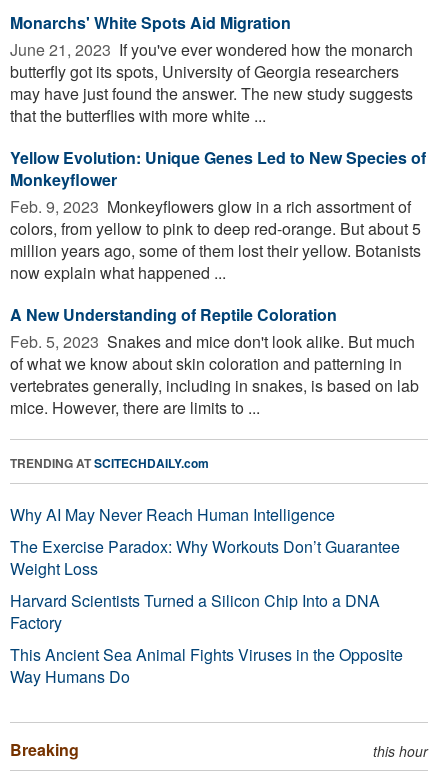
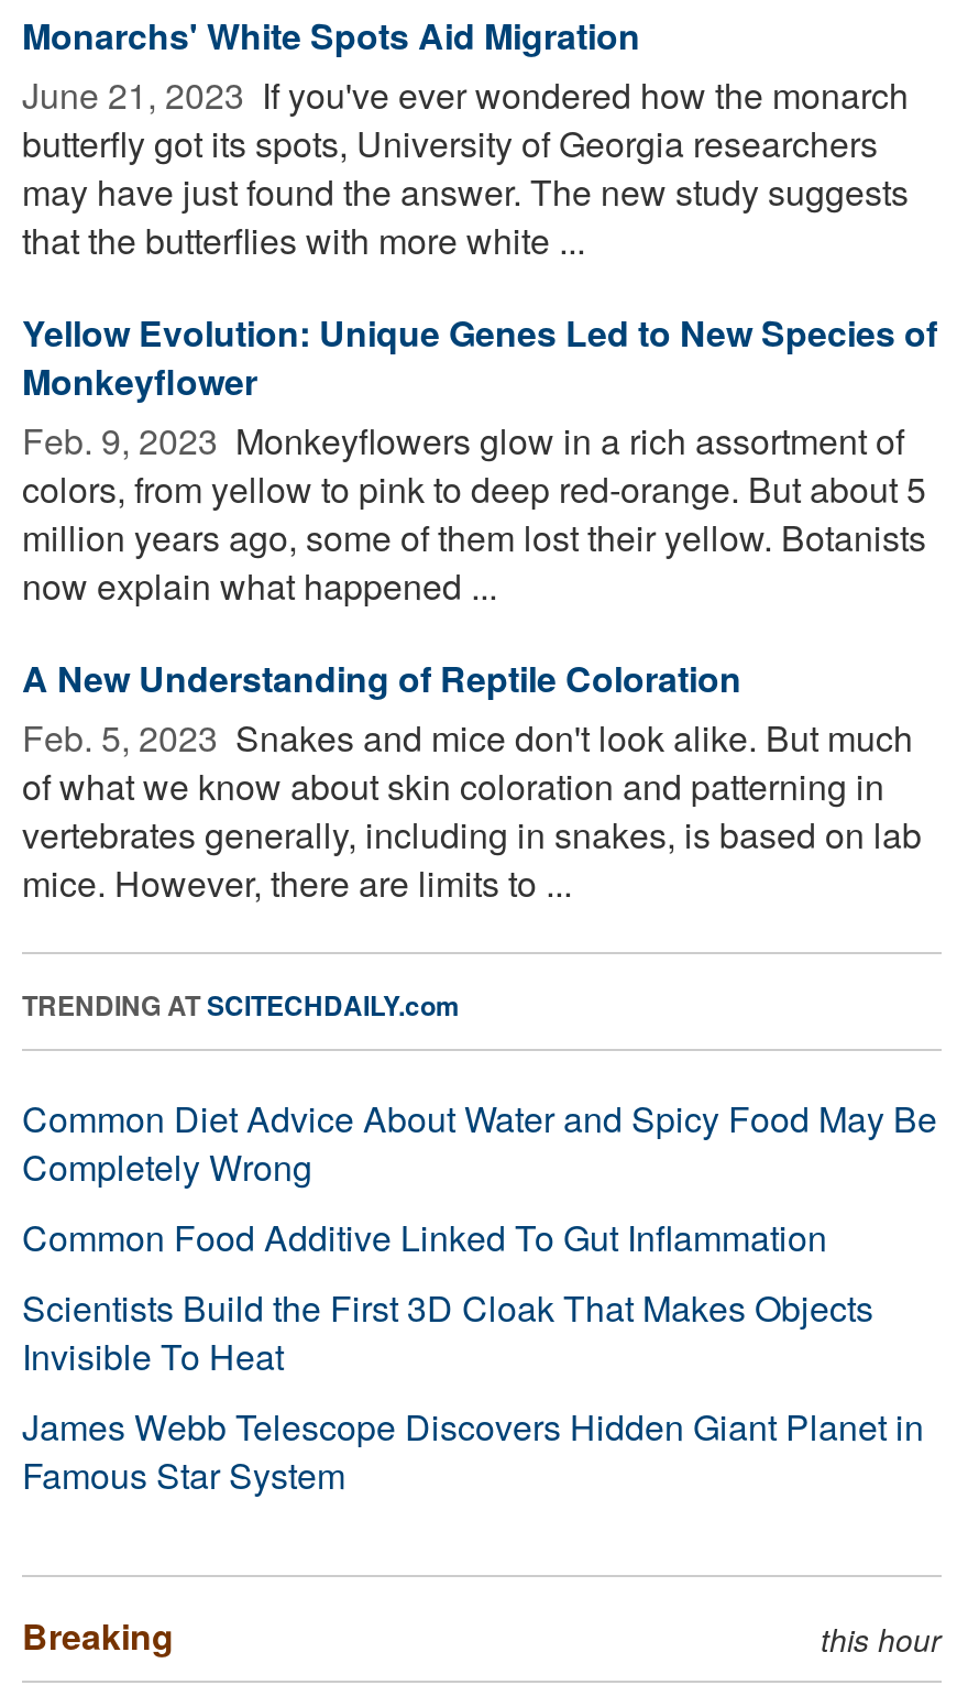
- Why AI May Never Reach Human Intelligence
- The Exercise Paradox: Why Workouts Don’t Guarantee
- Weight Loss
- Harvard Scientists Turned a Silicon Chip Into a DNA
- Factory
- This Ancient Sea Animal Fights Viruses in the Opposite
- Way Humans Do
+ Common Diet Advice About Water and Spicy Food May Be
+ Completely Wrong
+ Common Food Additive Linked To Gut Inflammation
+ Scientists Build the First 3D Cloak That Makes Objects
+ Invisible To Heat
+ James Webb Telescope Discovers Hidden Giant Planet in
+ Famous Star System
